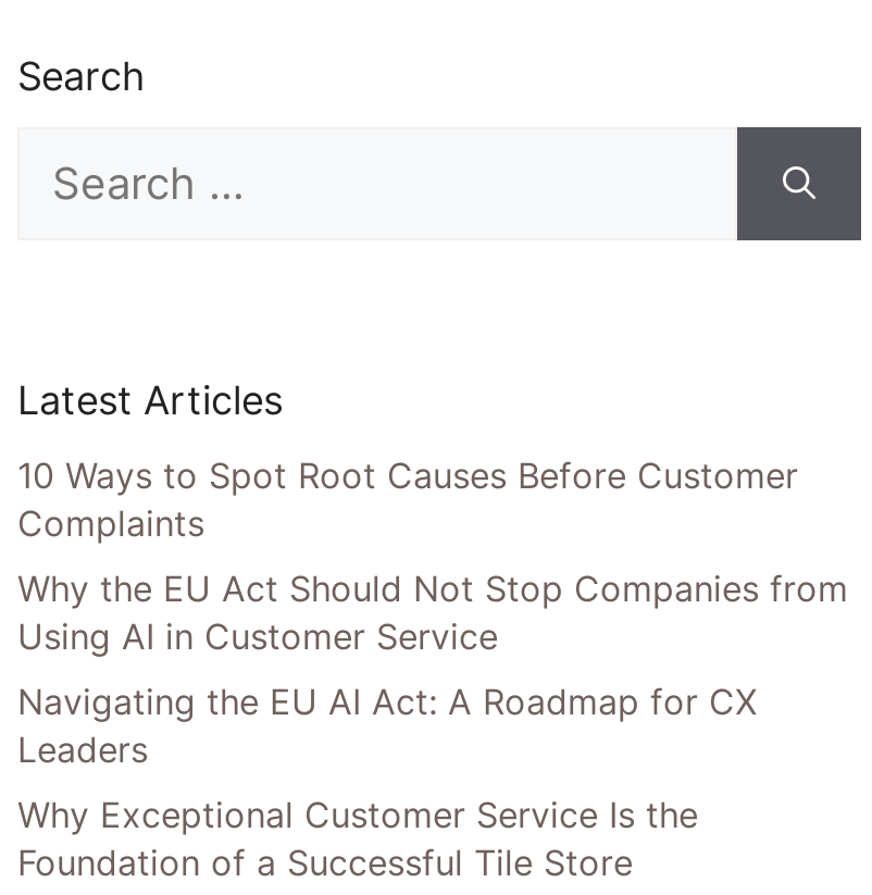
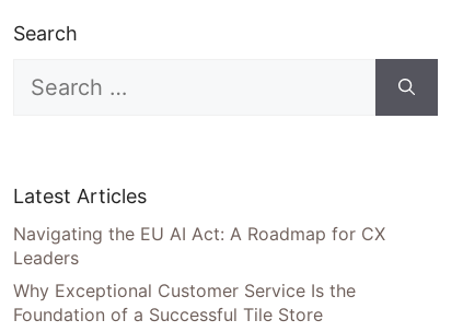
- 10 Ways to Spot Root Causes Before Customer
- Complaints
- Why the EU Act Should Not Stop Companies from
- Using AI in Customer Service
